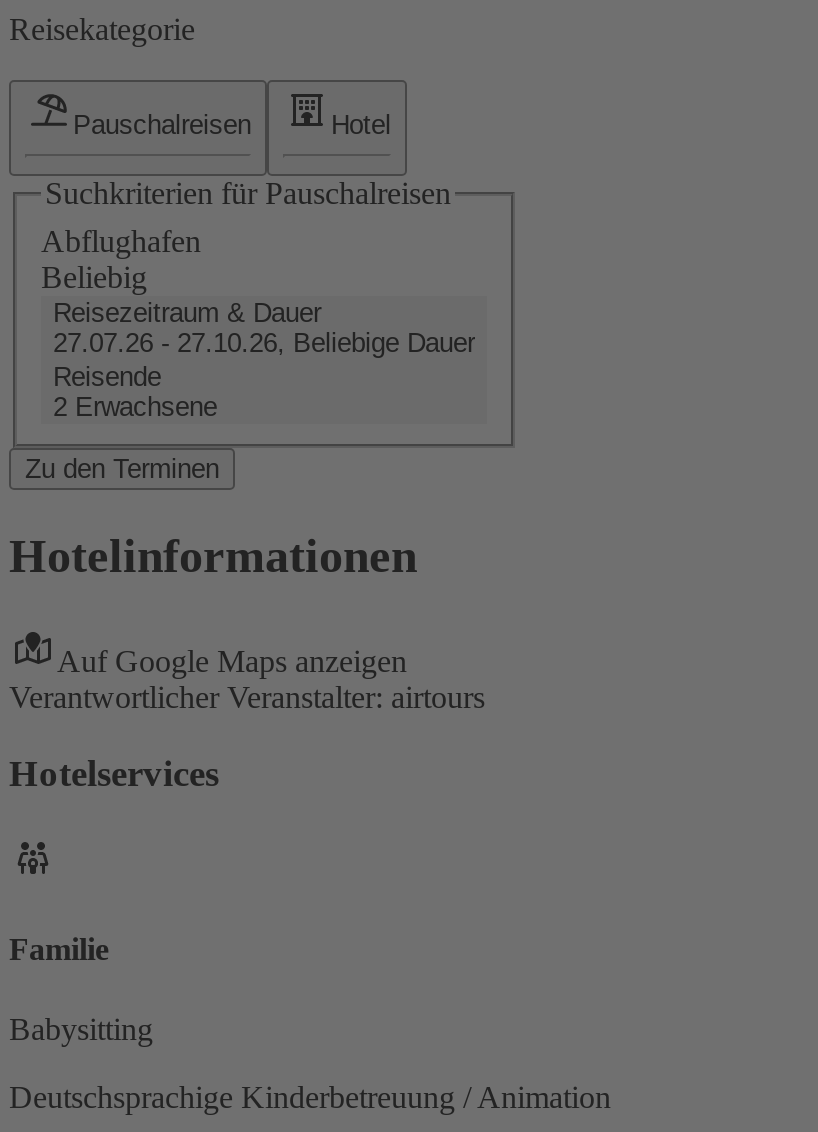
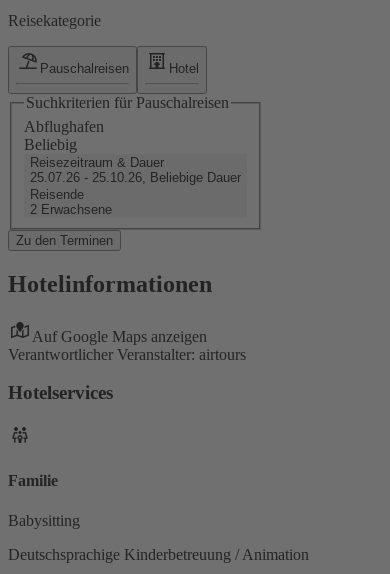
- 27.07.26 - 27.10.26, Beliebige Dauer
+ 25.07.26 - 25.10.26, Beliebige Dauer
